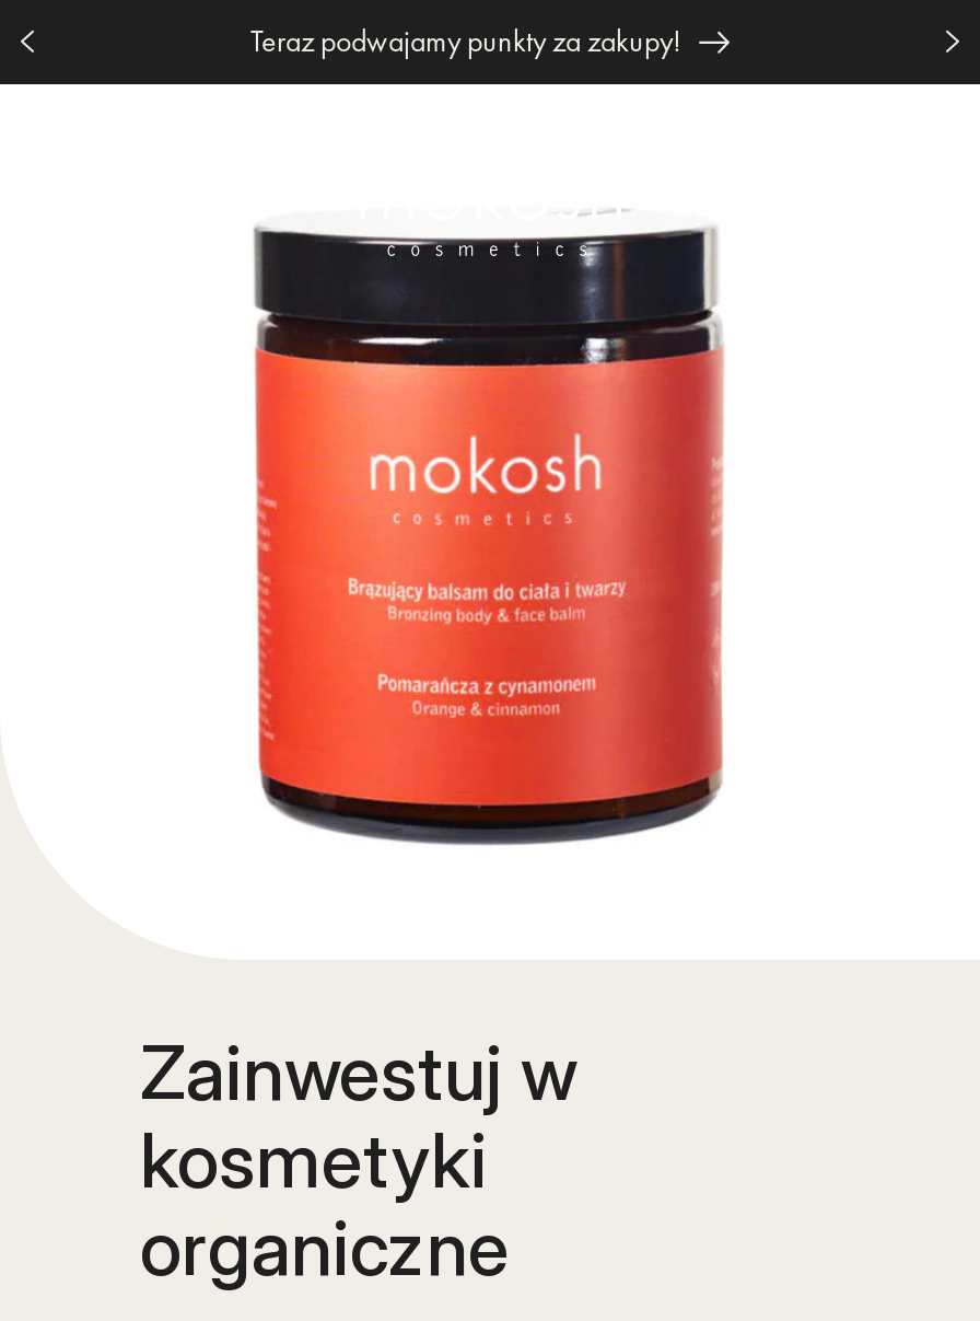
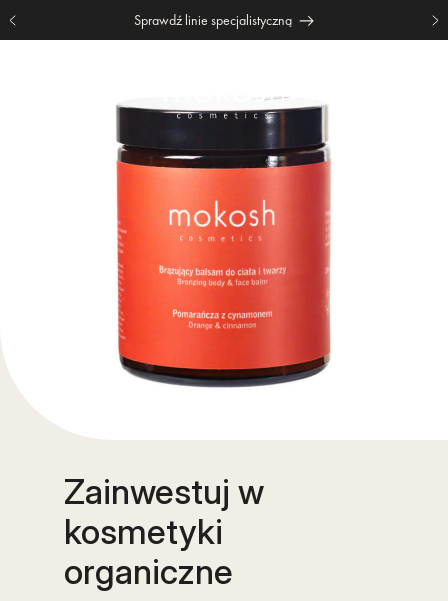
- Teraz podwajamy punkty za zakupy!
+ Sprawdź linie specjalistyczną
